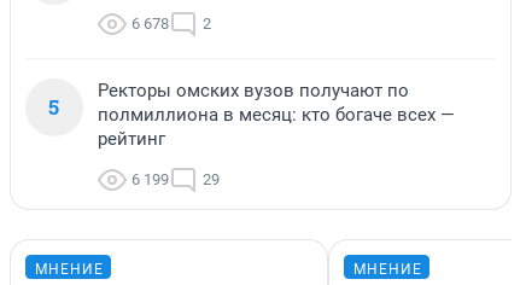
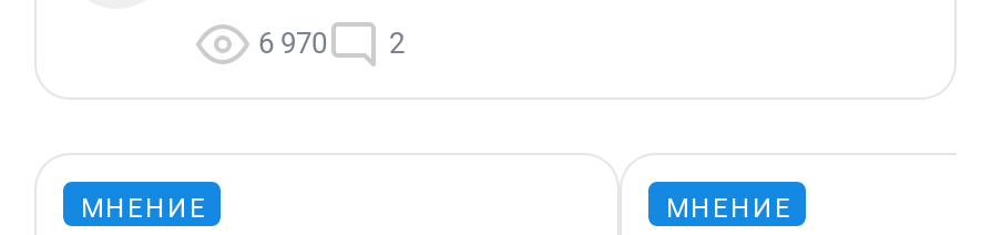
- 6 678 2
+ 6 970 2

- Ректоры омских вузов получают по
- полмиллиона в месяц: кто богаче всех —
- рейтинг
- 6 199
- 29

- 5
